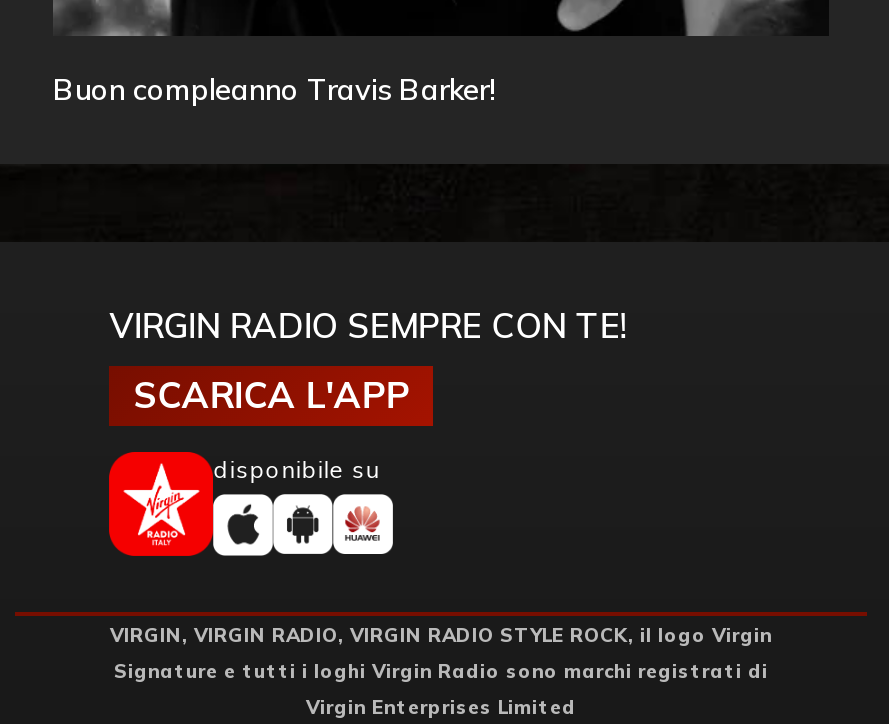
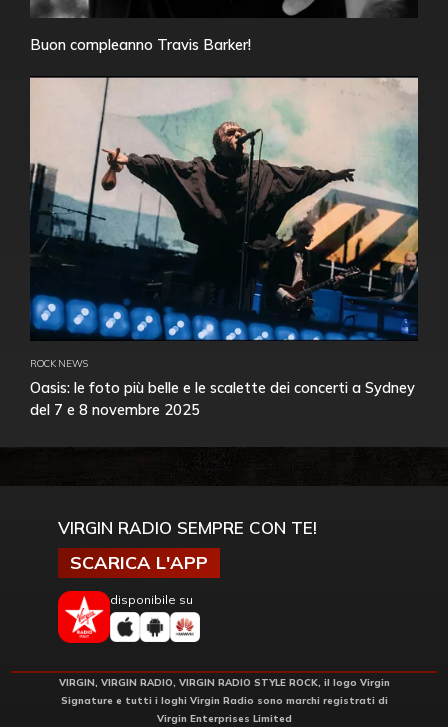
+ [image]
+ ROCK NEWS
+ Oasis: le foto più belle e le scalette dei concerti a Sydney
+ del 7 e 8 novembre 2025
